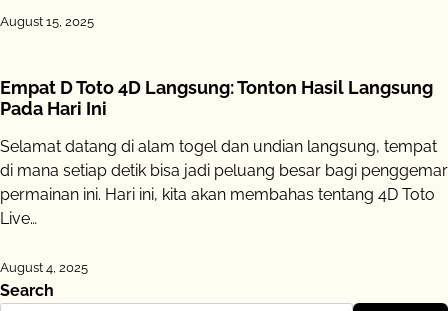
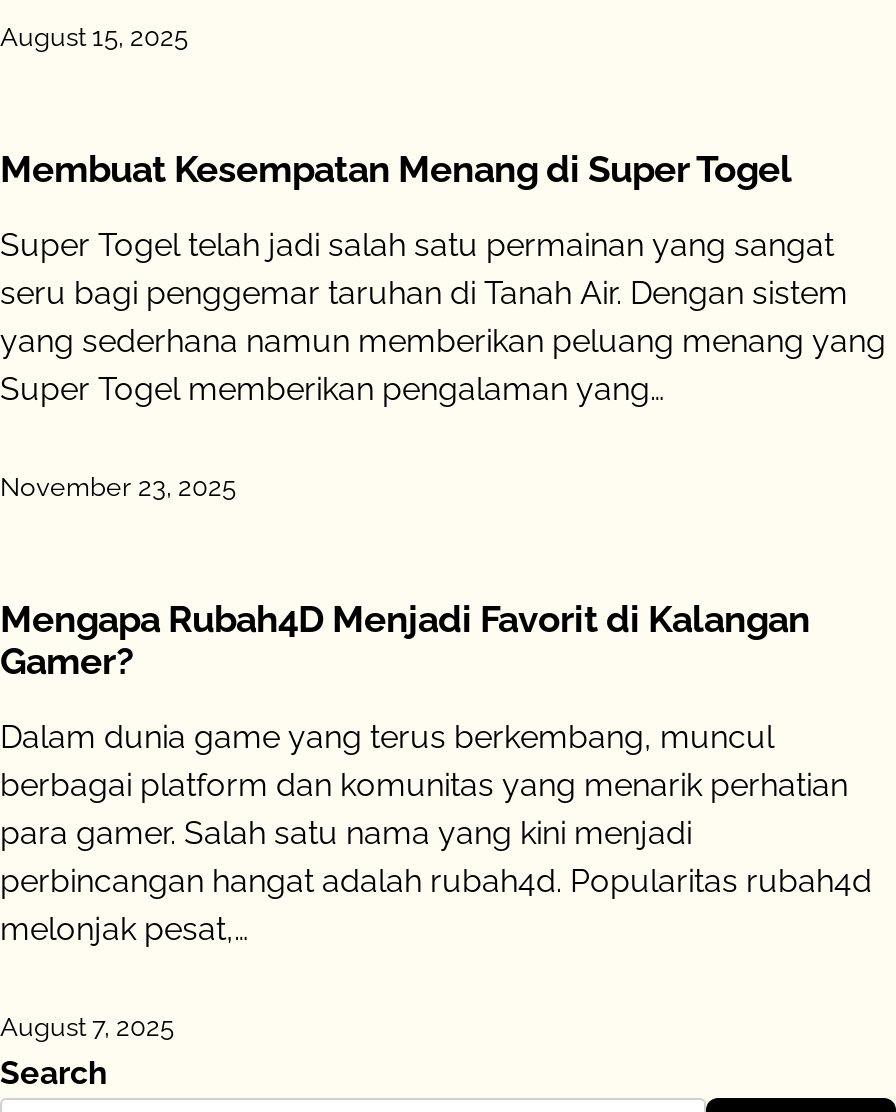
- Empat D Toto 4D Langsung: Tonton Hasil Langsung
- Pada Hari Ini
- Selamat datang di alam togel dan undian langsung, tempat
- di mana setiap detik bisa jadi peluang besar bagi penggemar
- permainan ini. Hari ini, kita akan membahas tentang 4D Toto
- Live…
- August 4, 2025
+ Membuat Kesempatan Menang di Super Togel
+ Super Togel telah jadi salah satu permainan yang sangat
+ seru bagi penggemar taruhan di Tanah Air. Dengan sistem
+ yang sederhana namun memberikan peluang menang yang
+ Super Togel memberikan pengalaman yang…
+ November 23, 2025
+ Mengapa Rubah4D Menjadi Favorit di Kalangan
+ Gamer?
+ Dalam dunia game yang terus berkembang, muncul
+ berbagai platform dan komunitas yang menarik perhatian
+ para gamer. Salah satu nama yang kini menjadi
+ perbincangan hangat adalah rubah4d. Popularitas rubah4d
+ melonjak pesat,…
+ August 7, 2025
